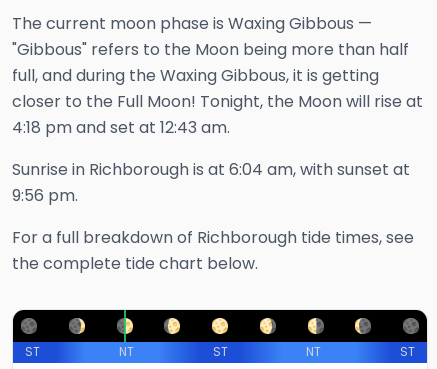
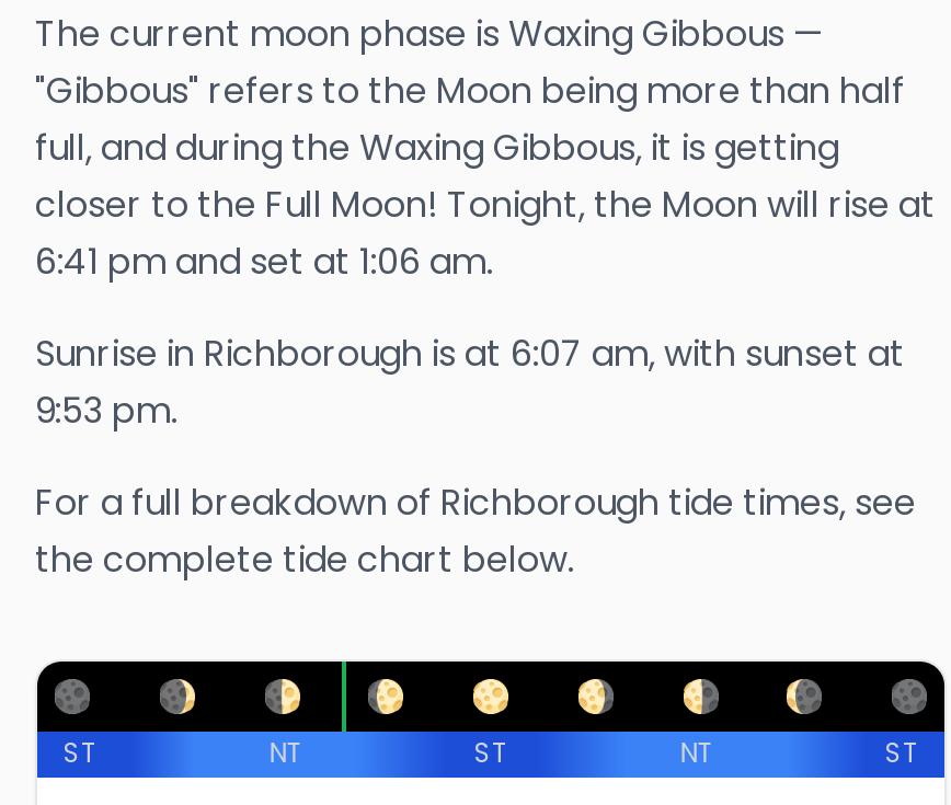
- 4:18 pm and set at 12:43 am.
+ 6:41 pm and set at 1:06 am.

- Sunrise in Richborough is at 6:04 am, with sunset at
+ Sunrise in Richborough is at 6:07 am, with sunset at

- 9:56 pm.
+ 9:53 pm.
